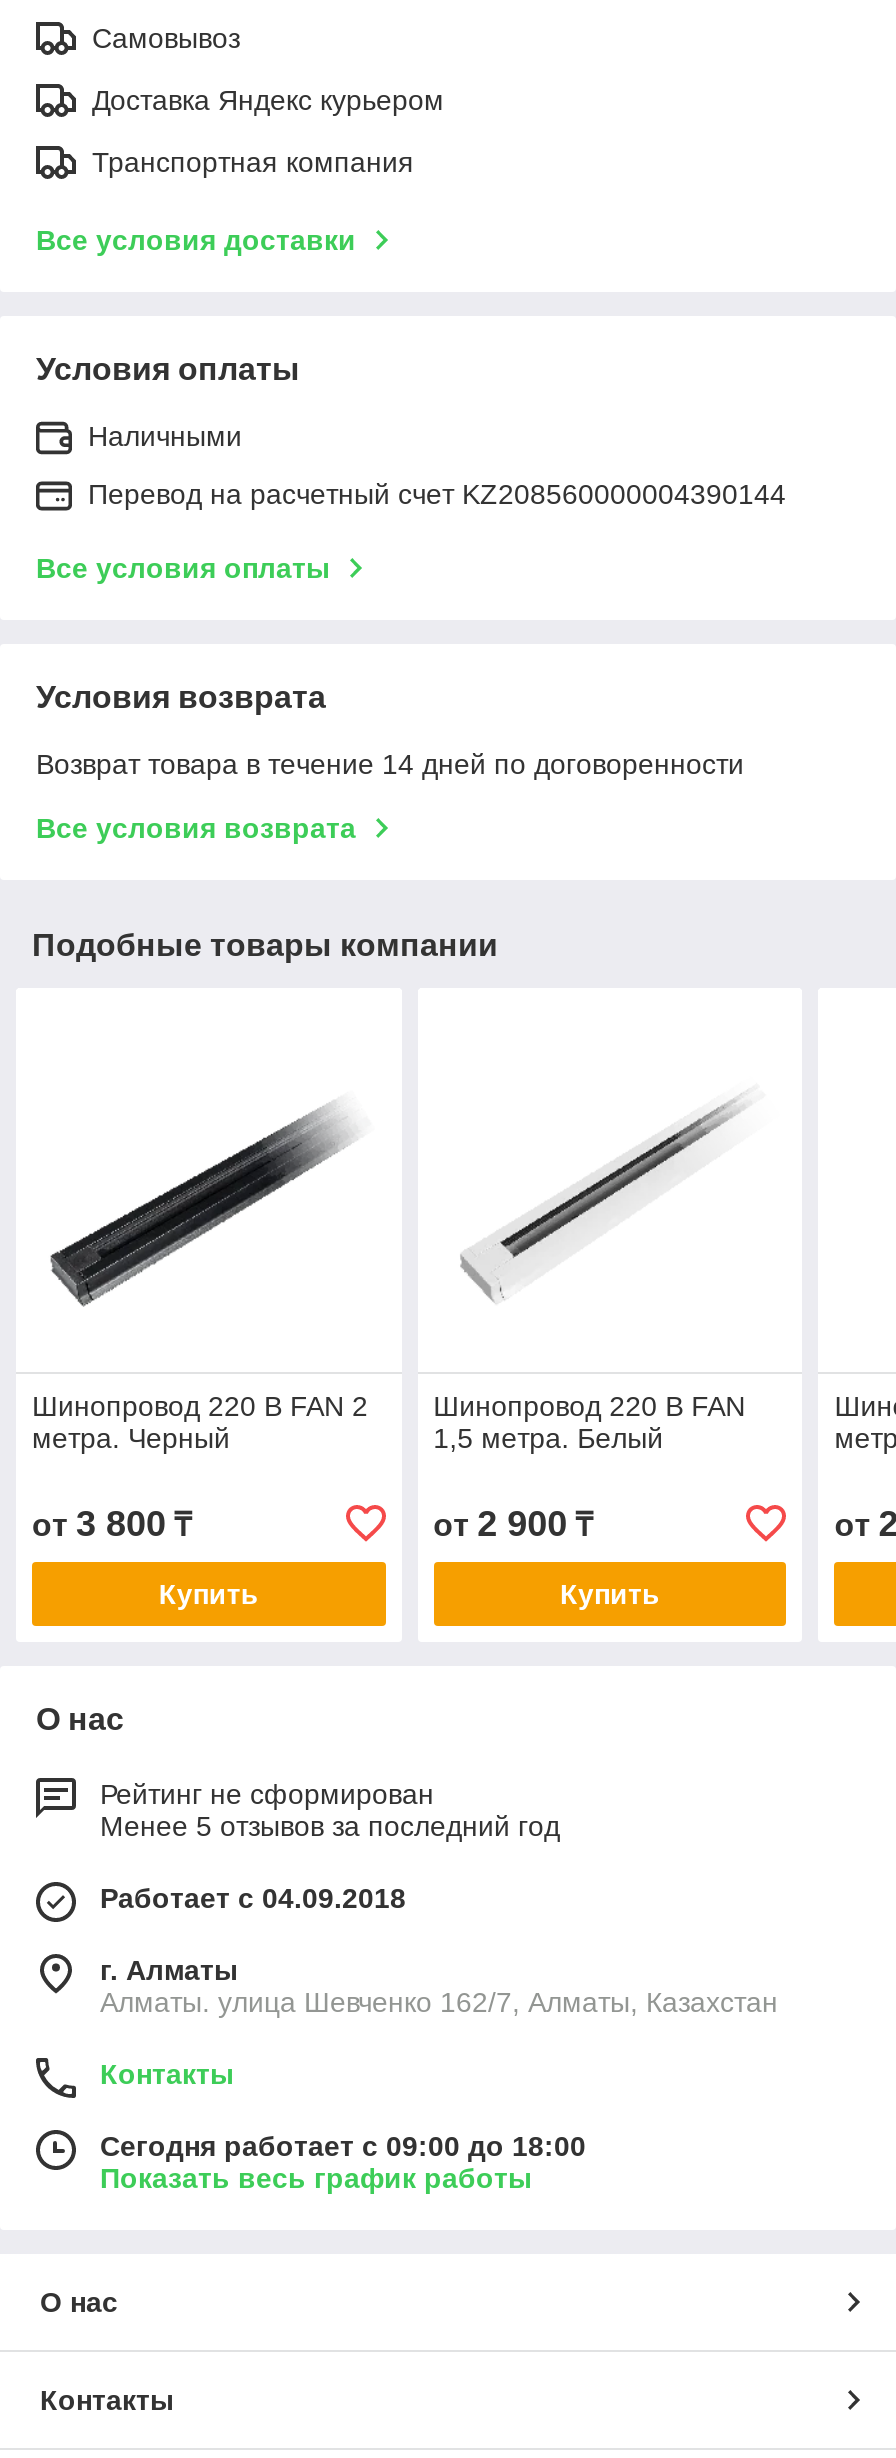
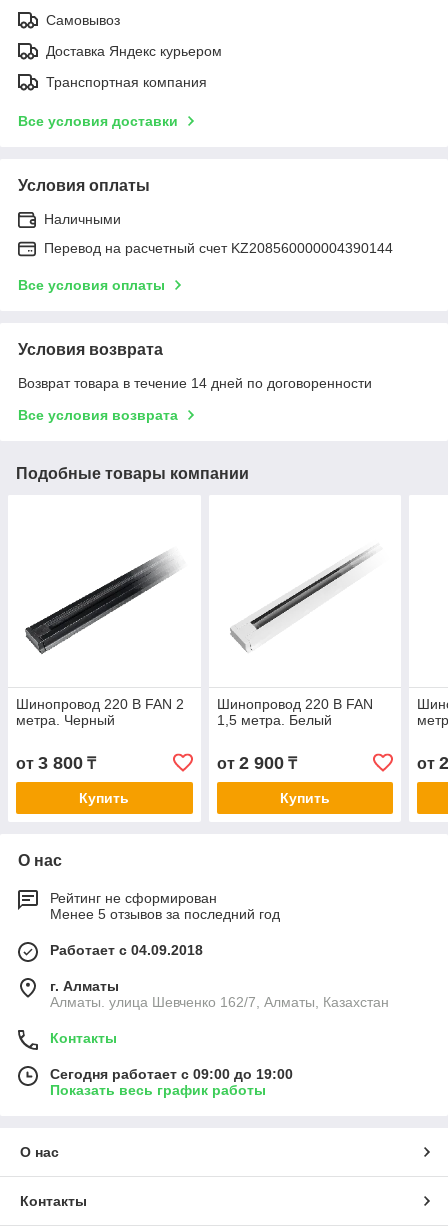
- Сегодня работает с 09:00 до 18:00
+ Сегодня работает с 09:00 до 19:00
